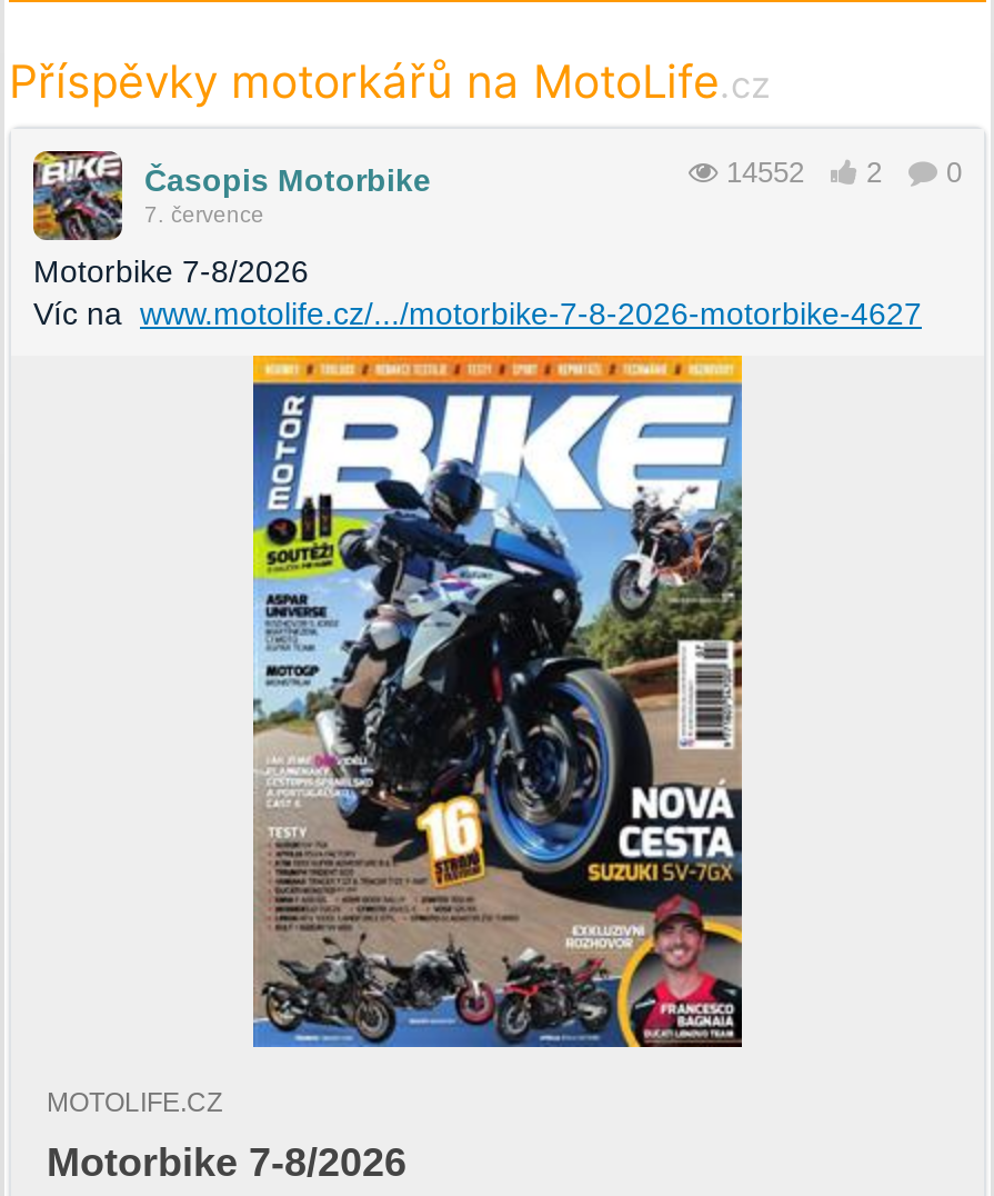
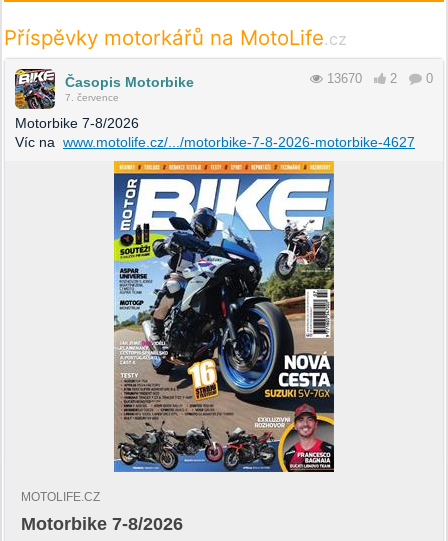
- 14552 2 0
+ 13670 2 0
